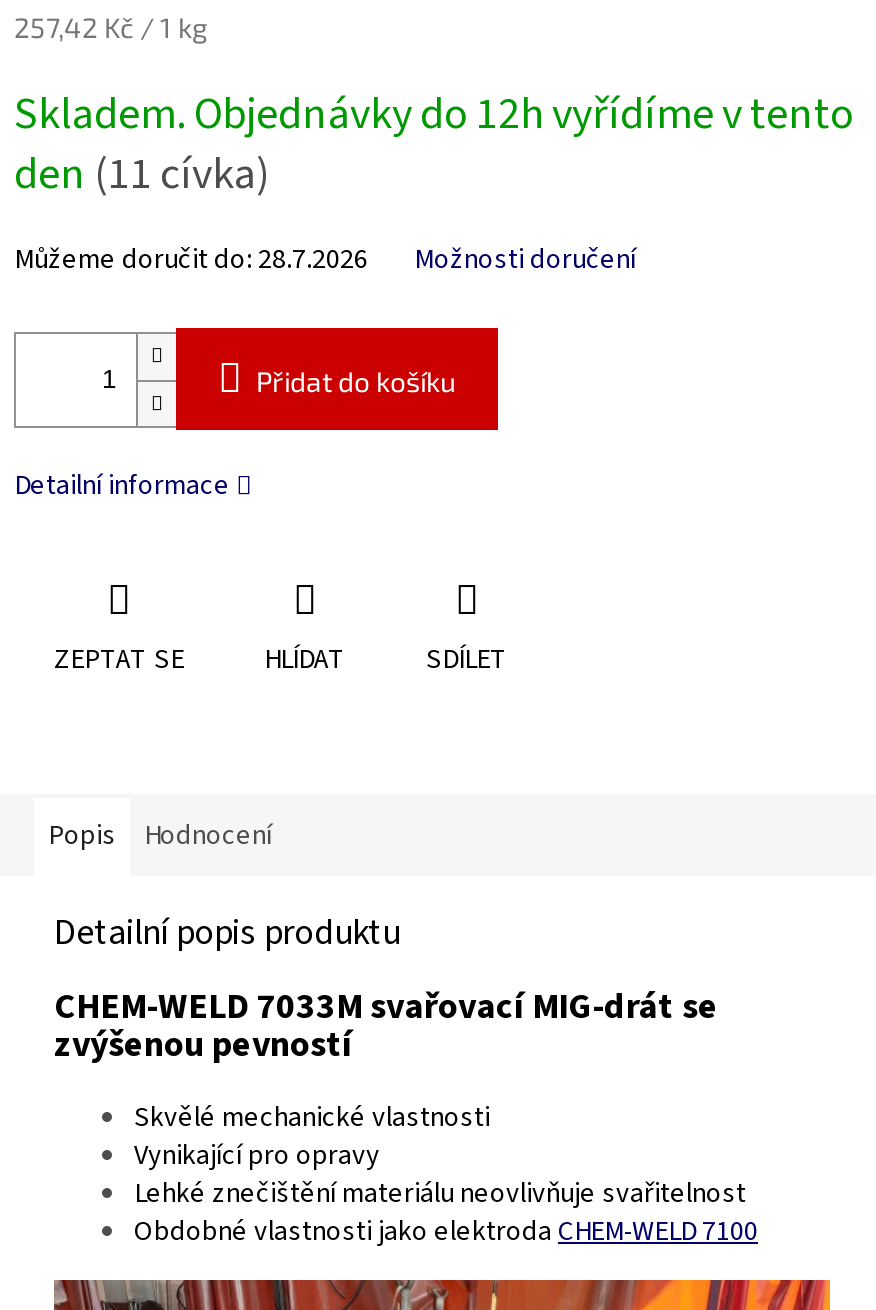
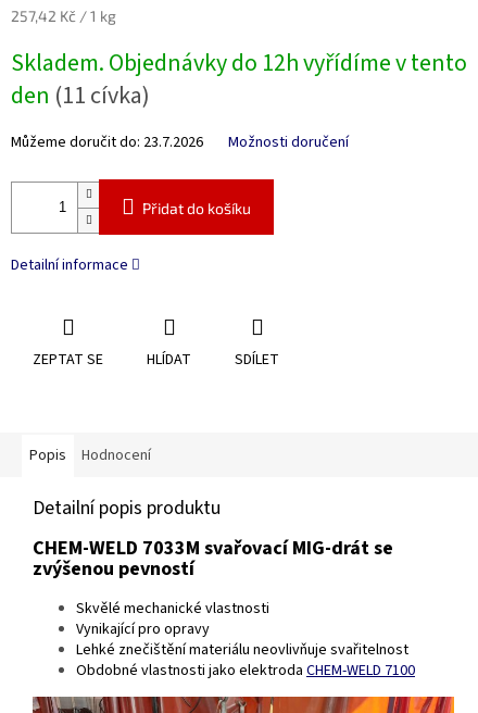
- Můžeme doručit do: 28.7.2026
+ Můžeme doručit do: 23.7.2026
